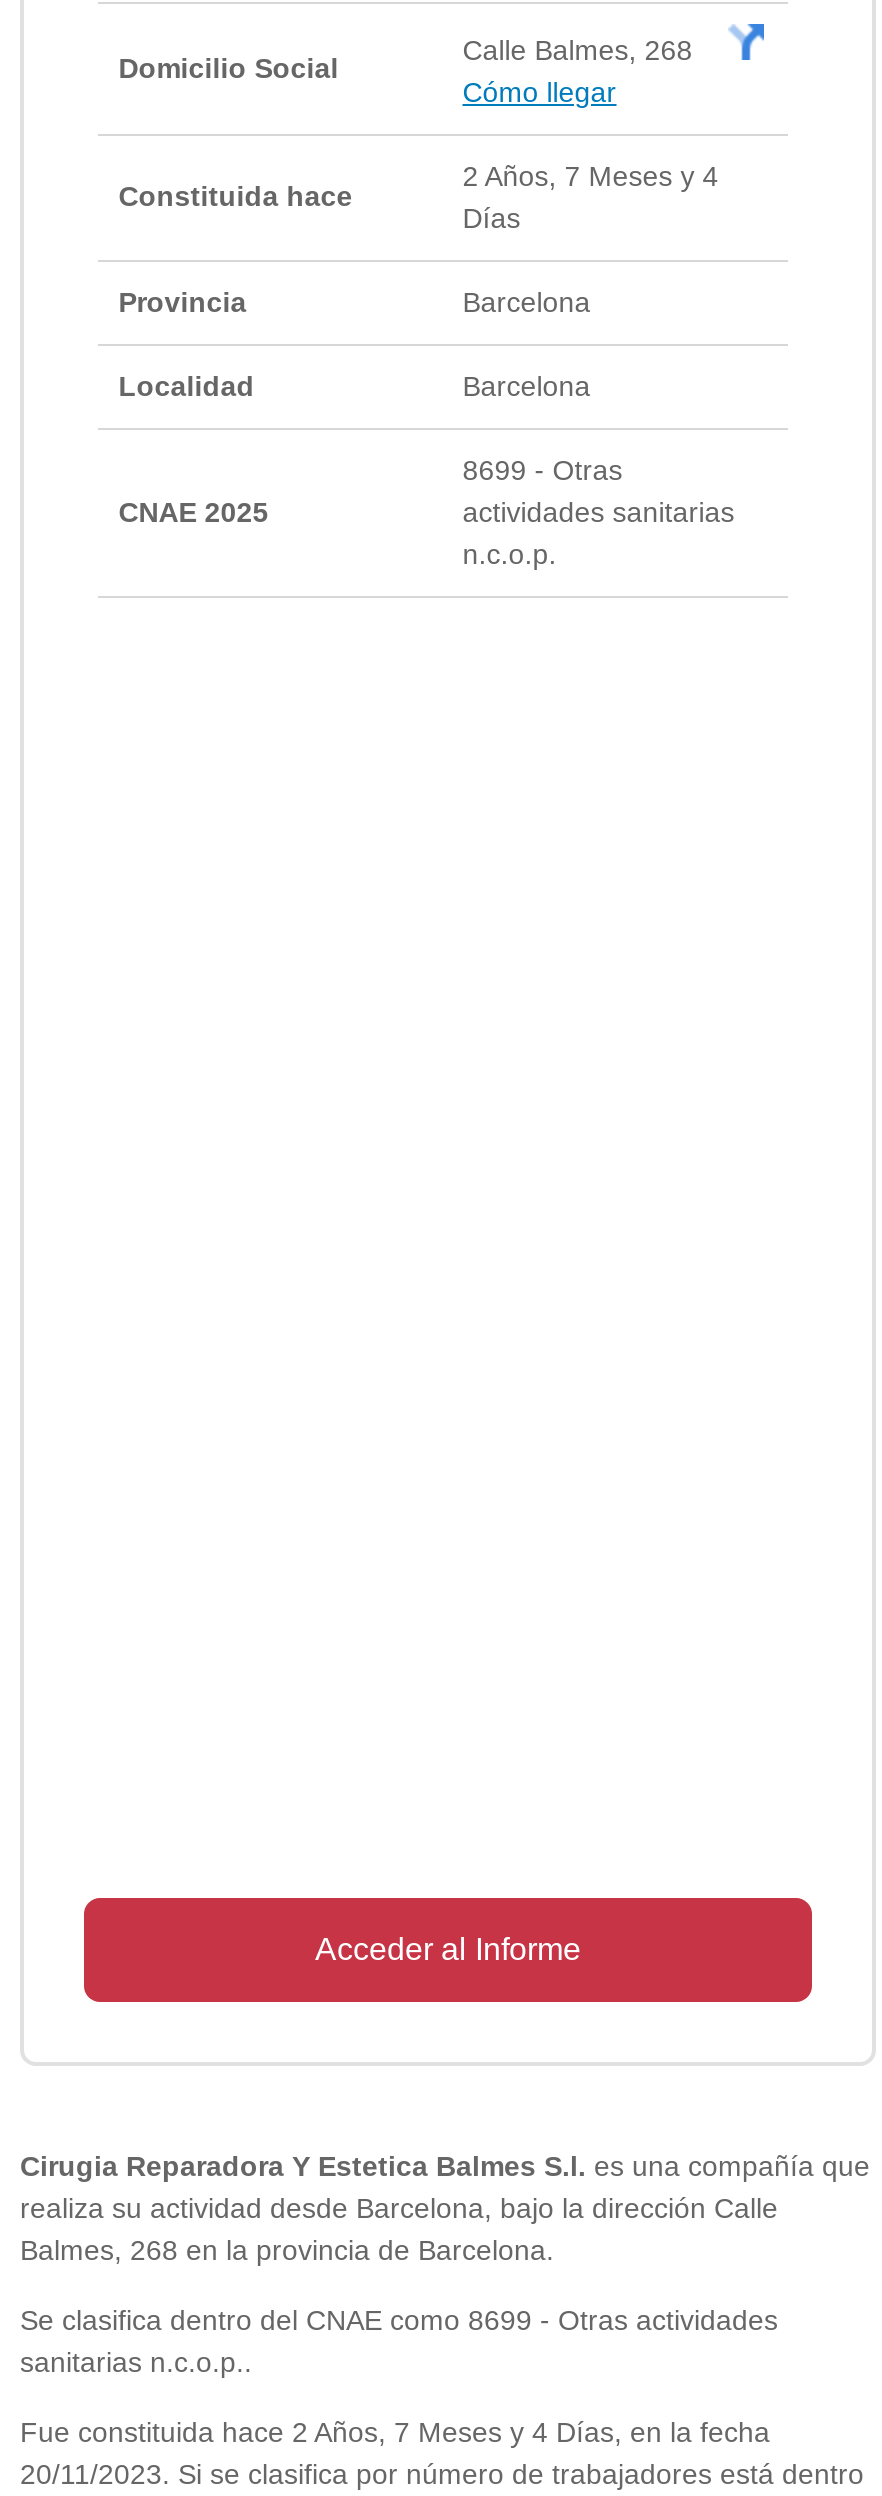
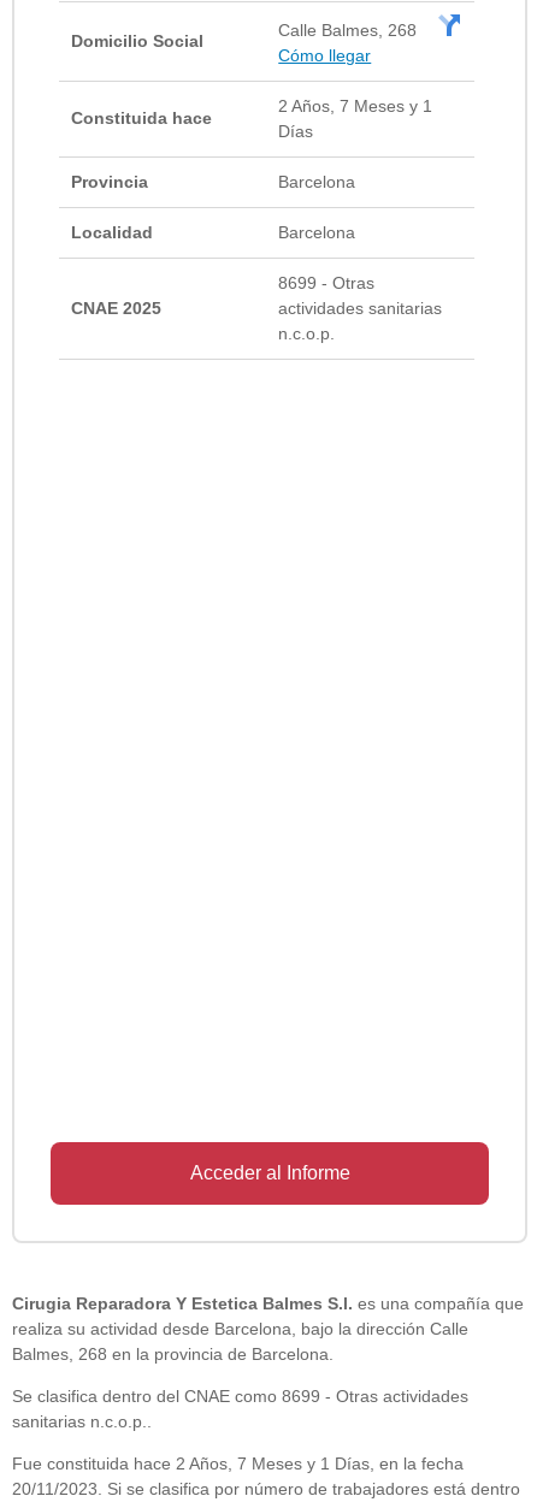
- 2 Años, 7 Meses y 4
+ 2 Años, 7 Meses y 1

- Fue constituida hace 2 Años, 7 Meses y 4 Días, en la fecha
+ Fue constituida hace 2 Años, 7 Meses y 1 Días, en la fecha
